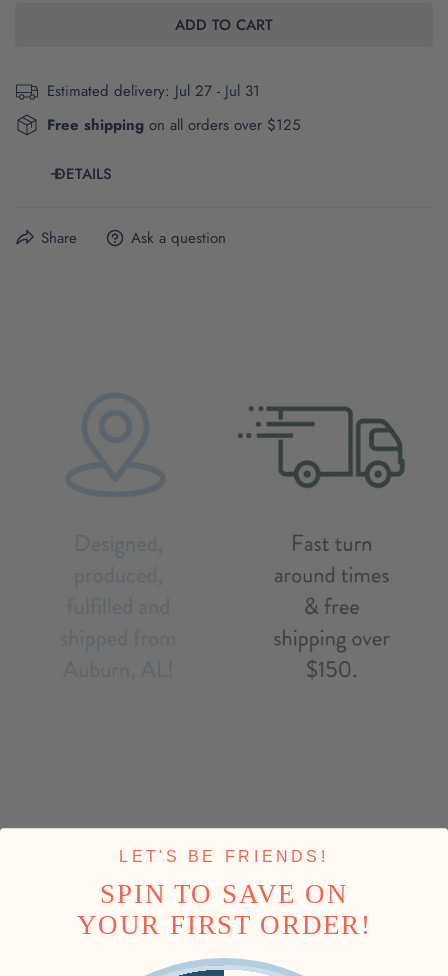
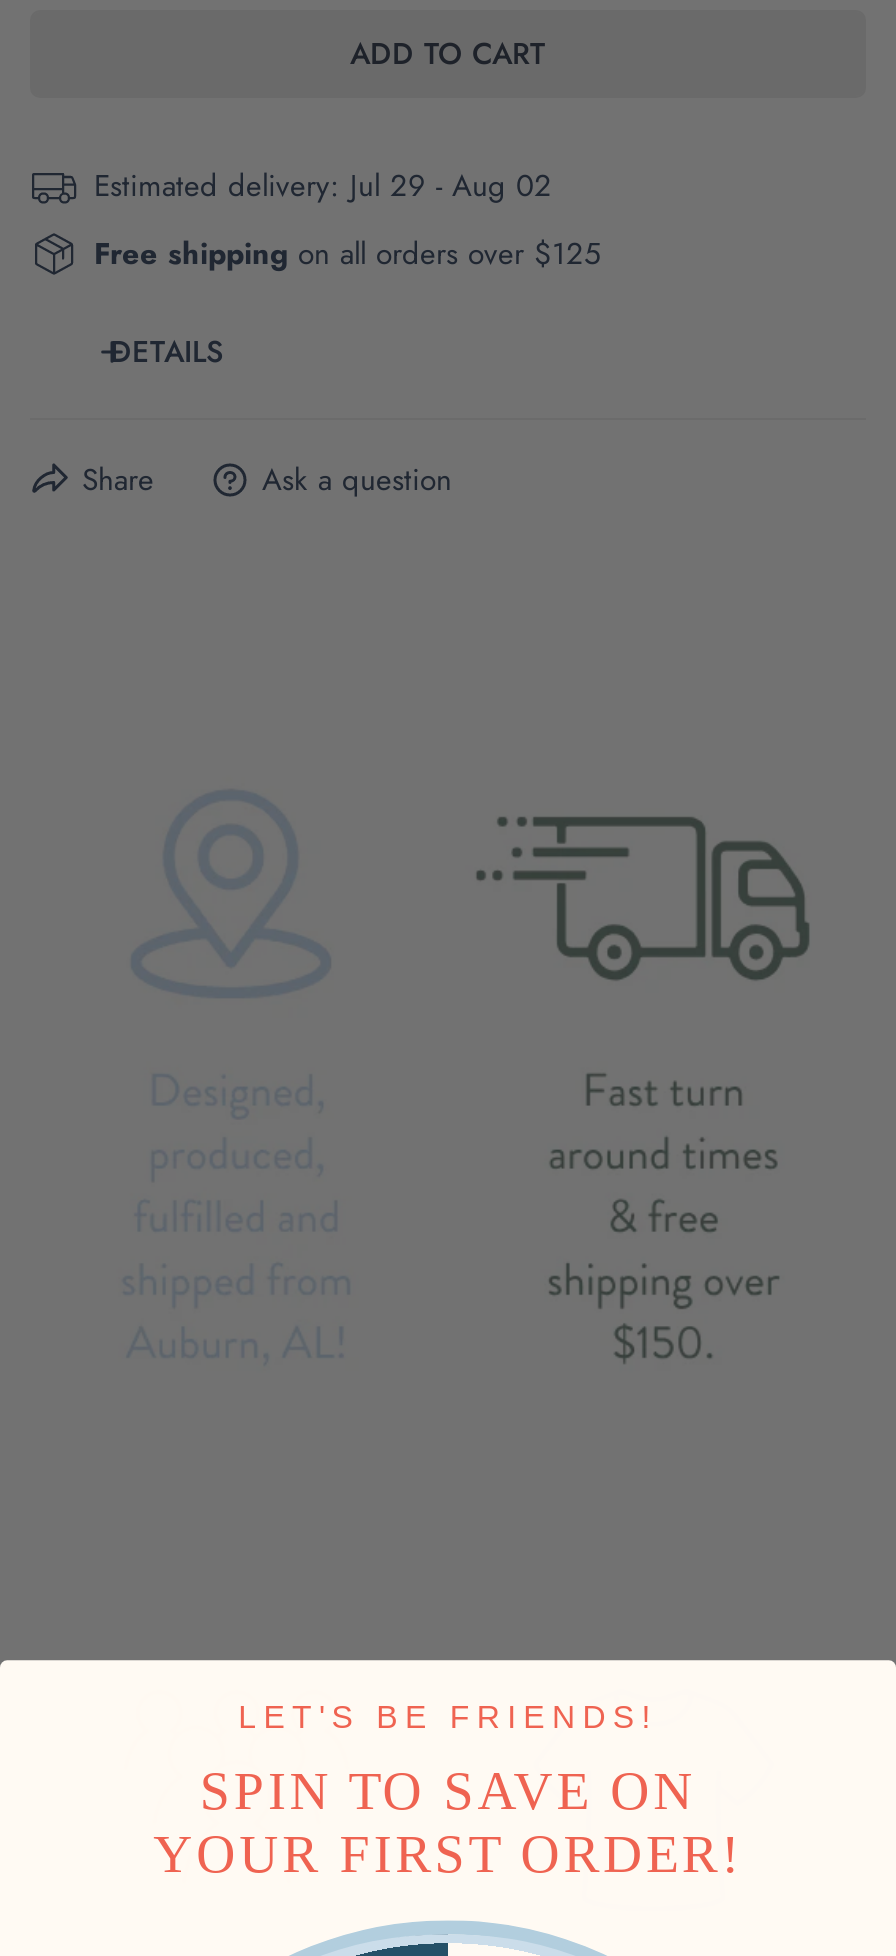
- Estimated delivery: Jul 27 - Jul 31
+ Estimated delivery: Jul 29 - Aug 02
